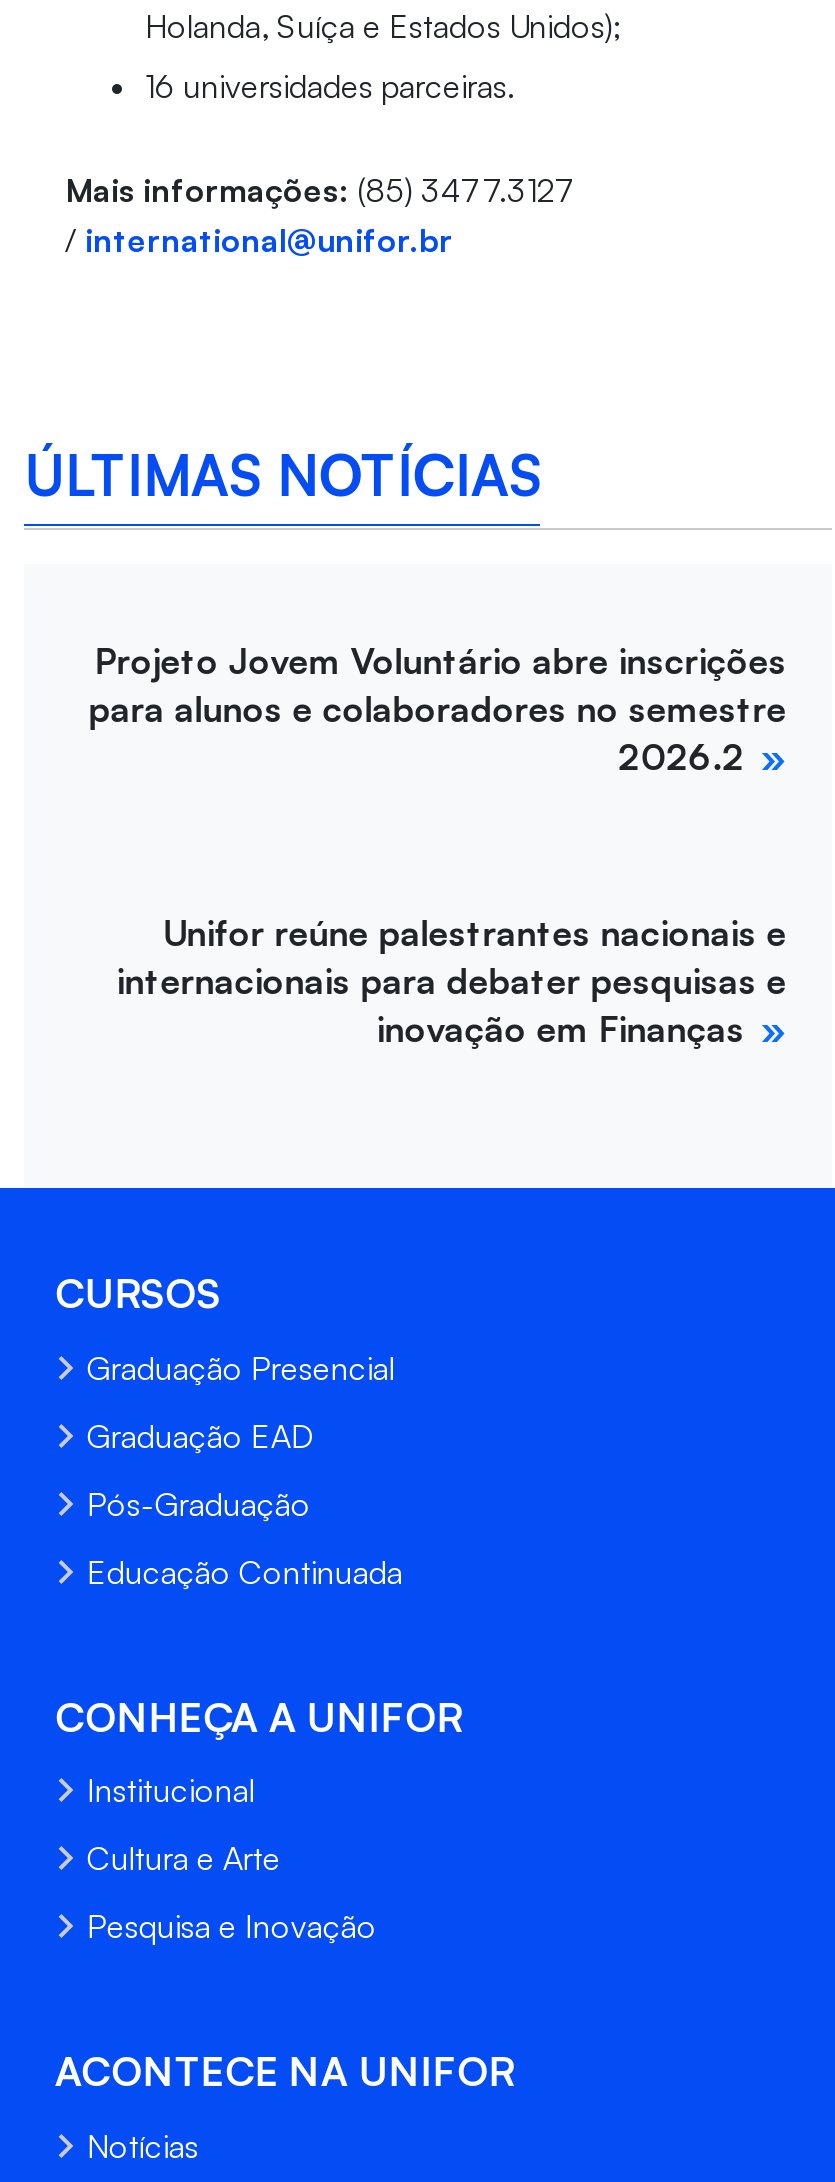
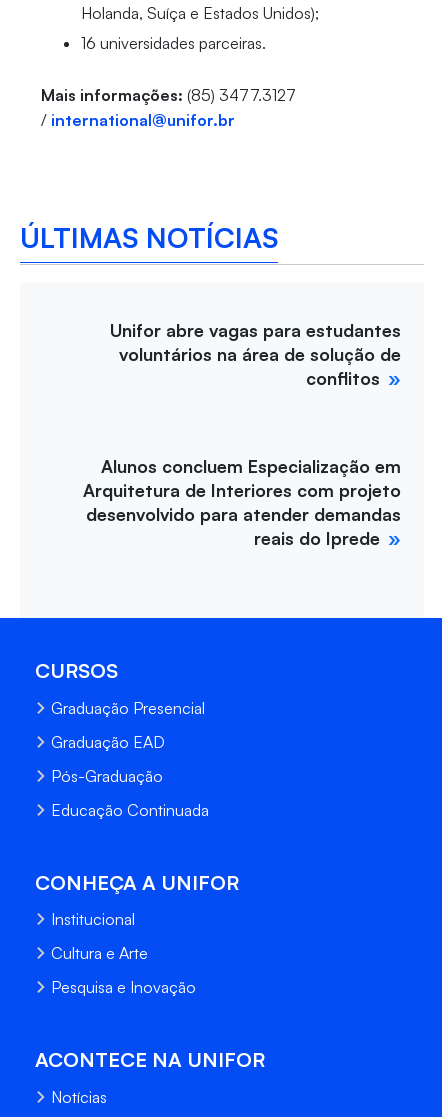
- Projeto Jovem Voluntário abre inscrições
- para alunos e colaboradores no semestre
- 2026.2
+ Unifor abre vagas para estudantes
+ voluntários na área de solução de
+ conflitos

- Unifor reúne palestrantes nacionais e
- internacionais para debater pesquisas e
- inovação em Finanças
+ Alunos concluem Especialização em
+ Arquitetura de Interiores com projeto
+ desenvolvido para atender demandas
+ reais do Iprede
